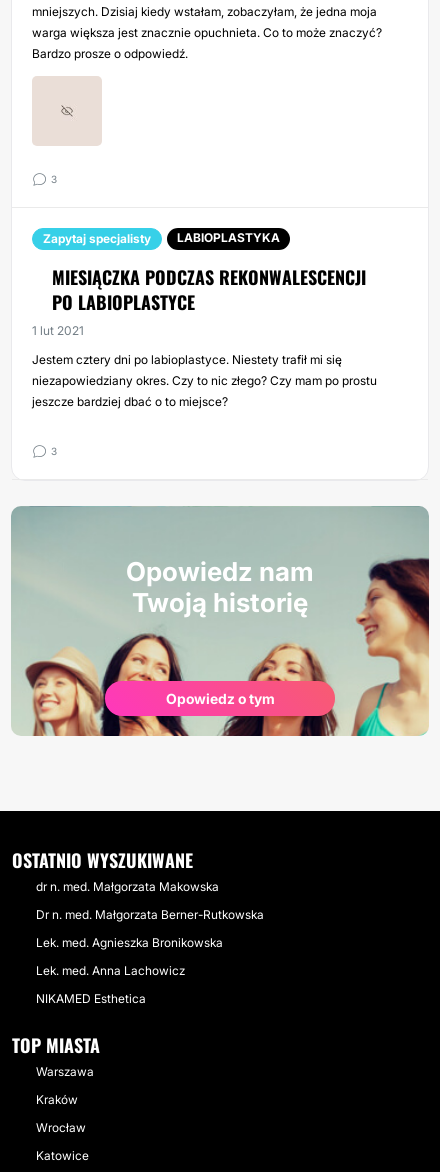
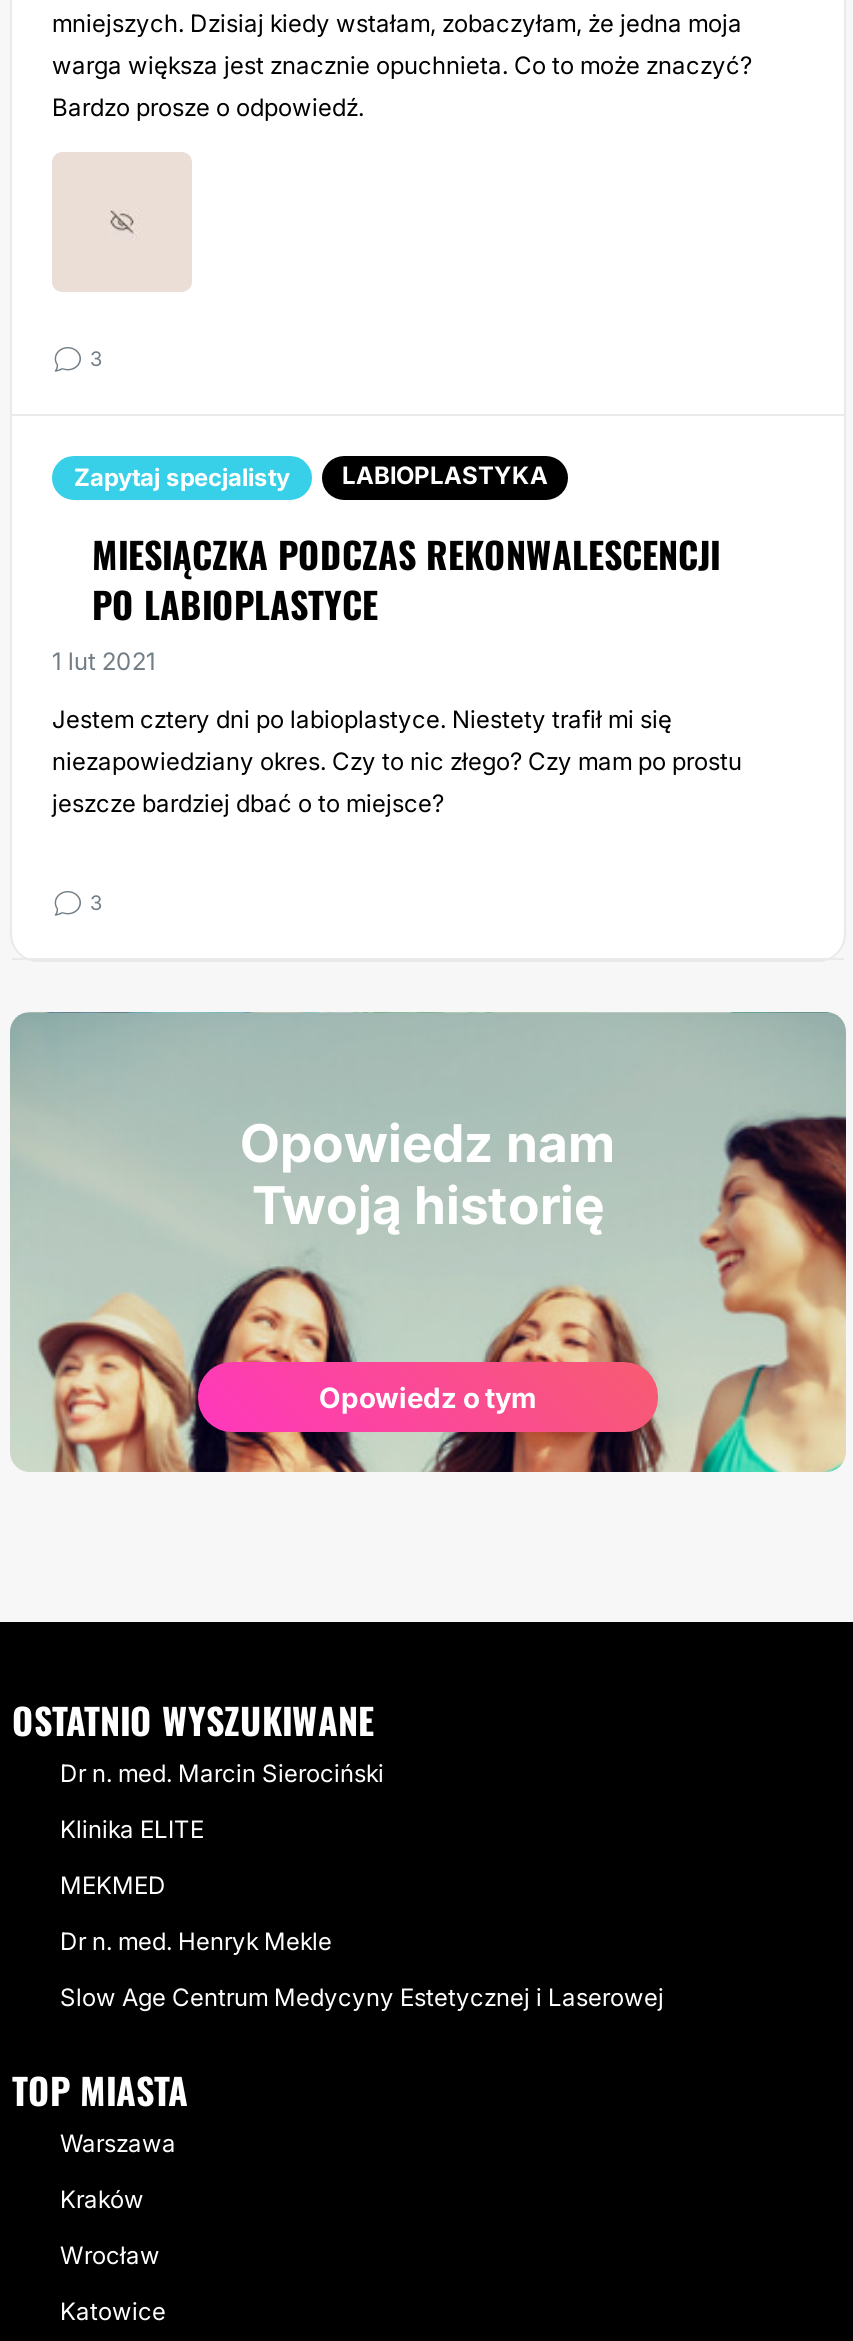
- dr n. med. Małgorzata Makowska
+ Dr n. med. Marcin Sierociński

- Dr n. med. Małgorzata Berner-Rutkowska
+ Klinika ELITE

- Lek. med. Agnieszka Bronikowska
+ MEKMED

- Lek. med. Anna Lachowicz
+ Dr n. med. Henryk Mekle

- NIKAMED Esthetica
+ Slow Age Centrum Medycyny Estetycznej i Laserowej
